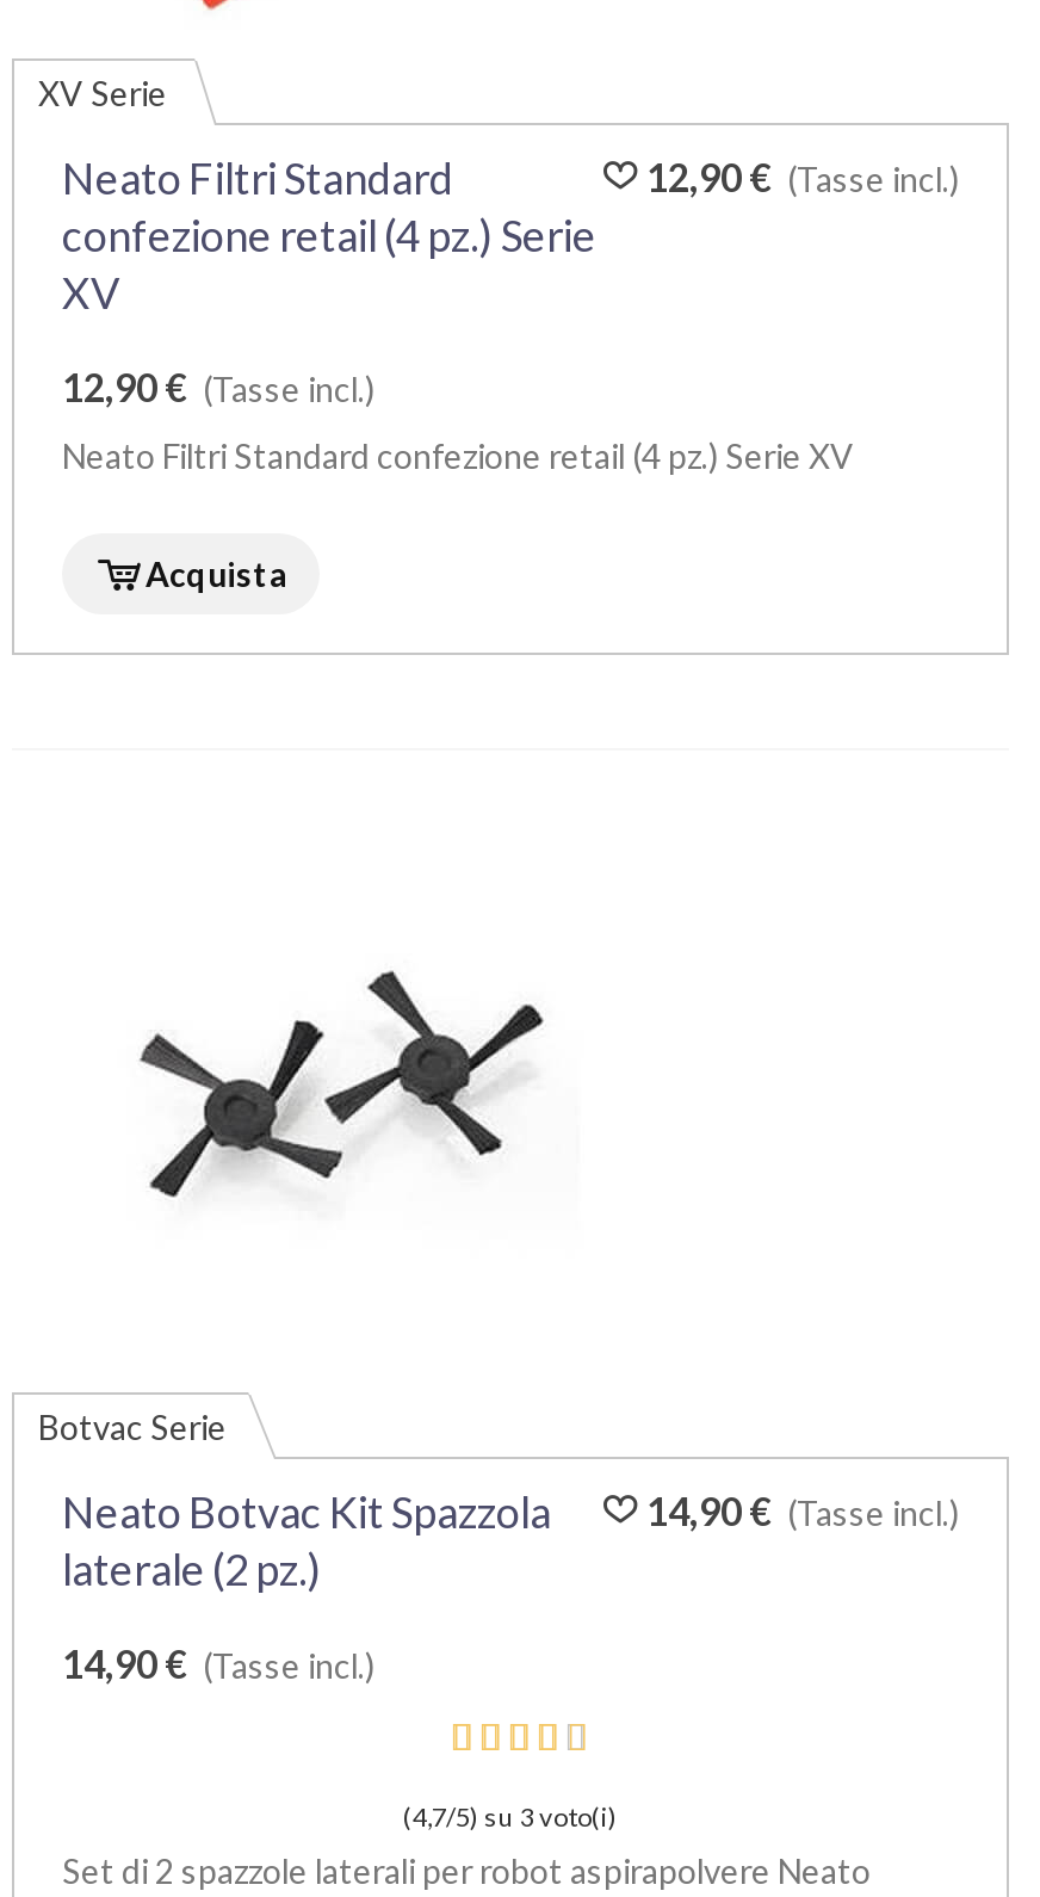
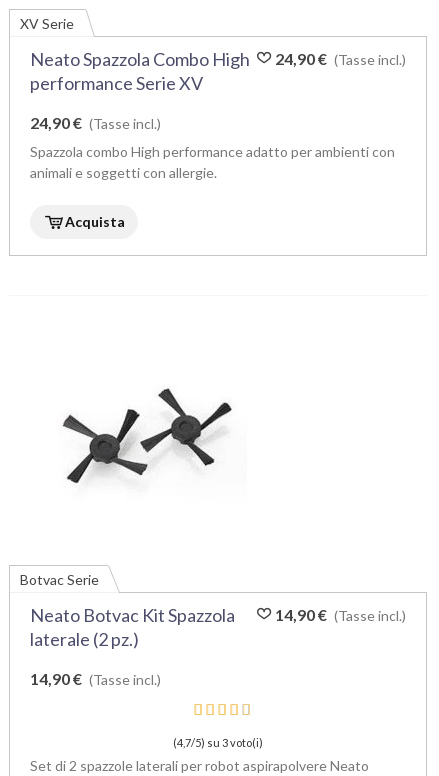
- Neato Filtri Standard
- confezione retail (4 pz.) Serie
- XV
+ Neato Spazzola Combo High
+ performance Serie XV

- 12,90 € (Tasse incl.)
+ 24,90 € (Tasse incl.)

- 12,90 € (Tasse incl.)
+ 24,90 € (Tasse incl.)

- Neato Filtri Standard confezione retail (4 pz.) Serie XV
+ Spazzola combo High performance adatto per ambienti con
+ animali e soggetti con allergie.
